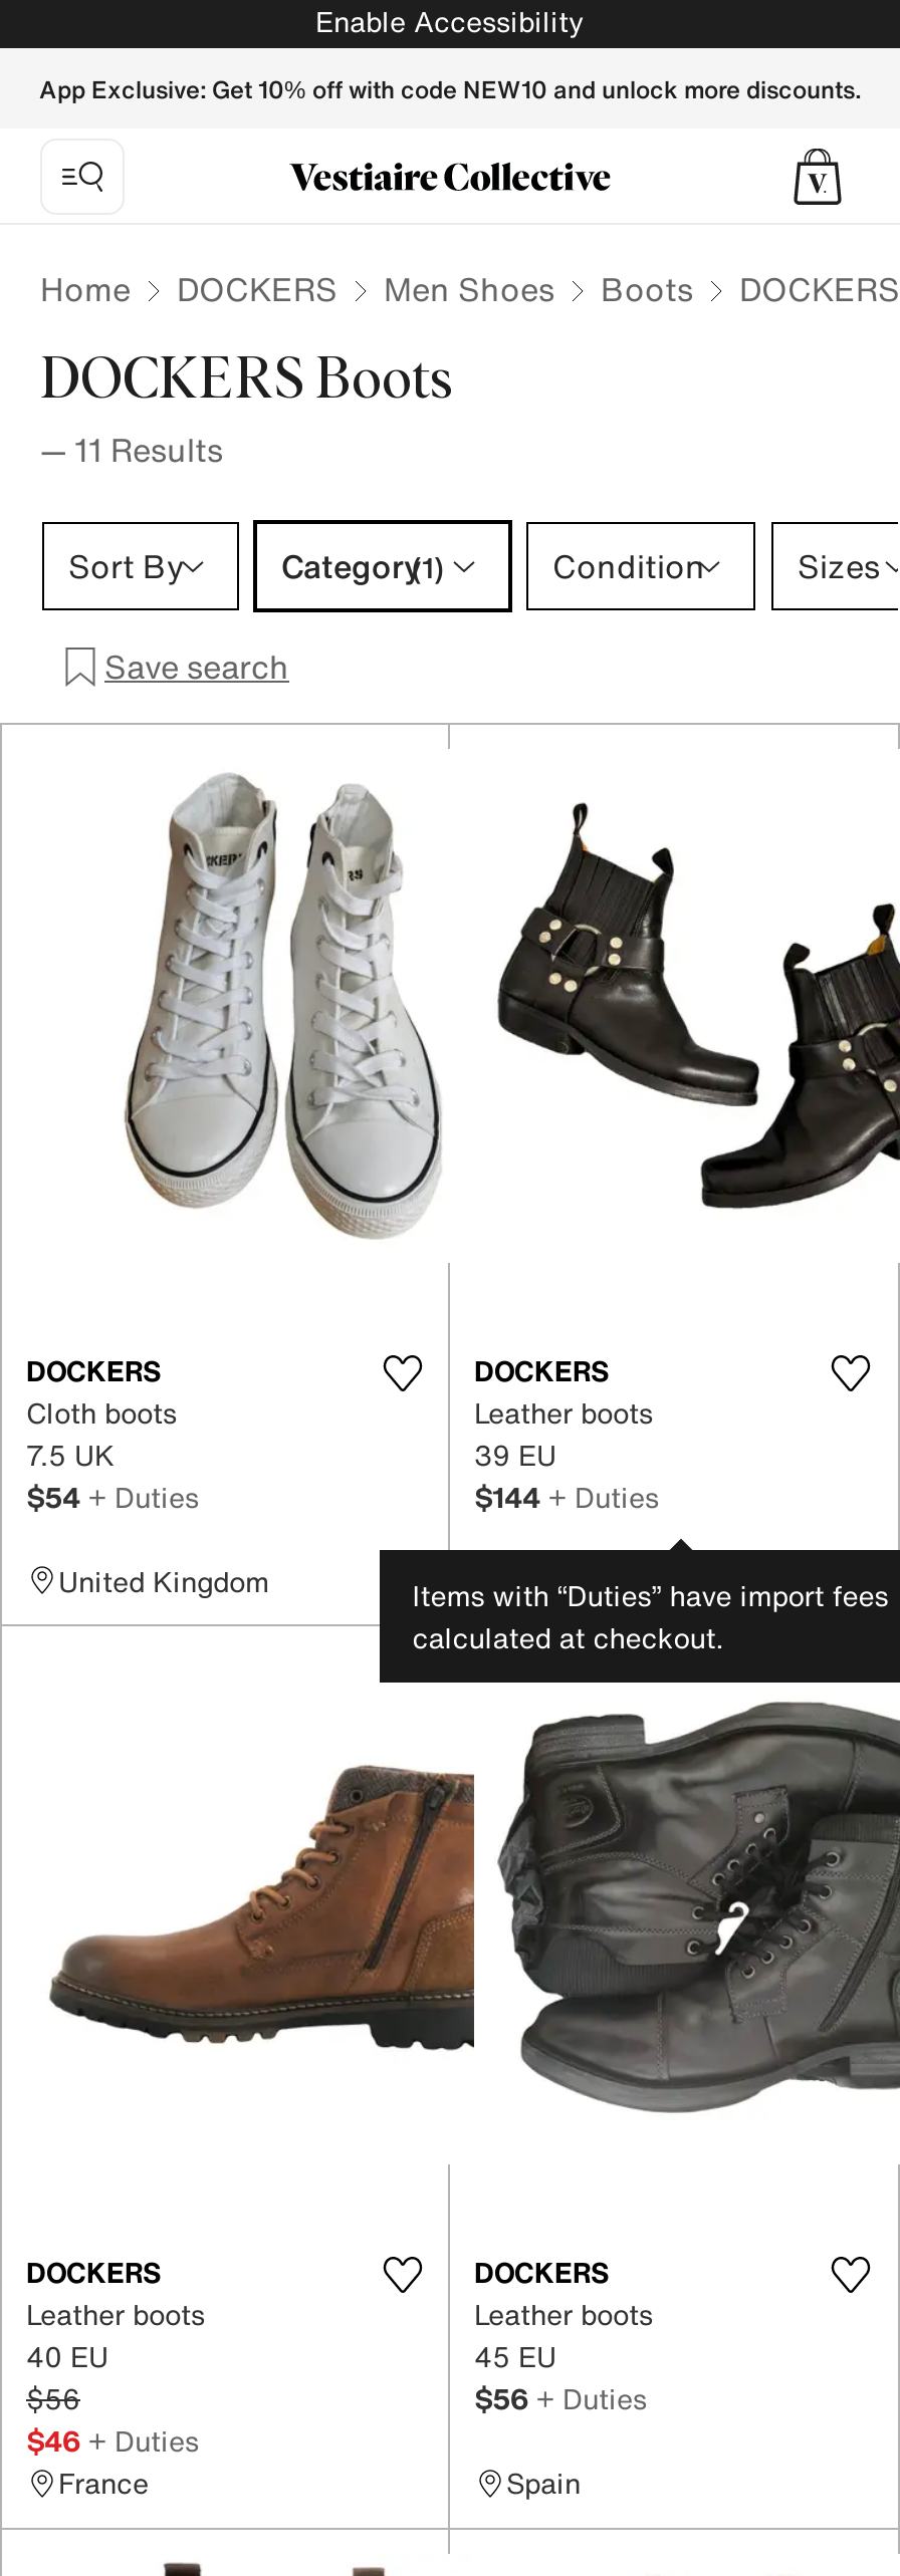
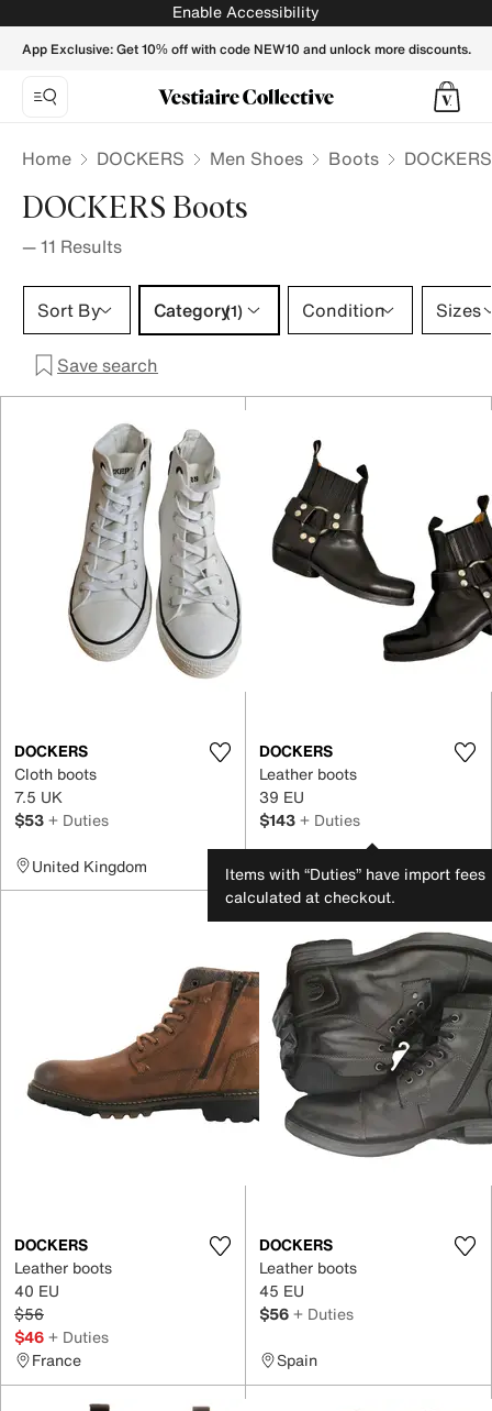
- $54 + Duties
+ $53 + Duties

- $144 + Duties
+ $143 + Duties
